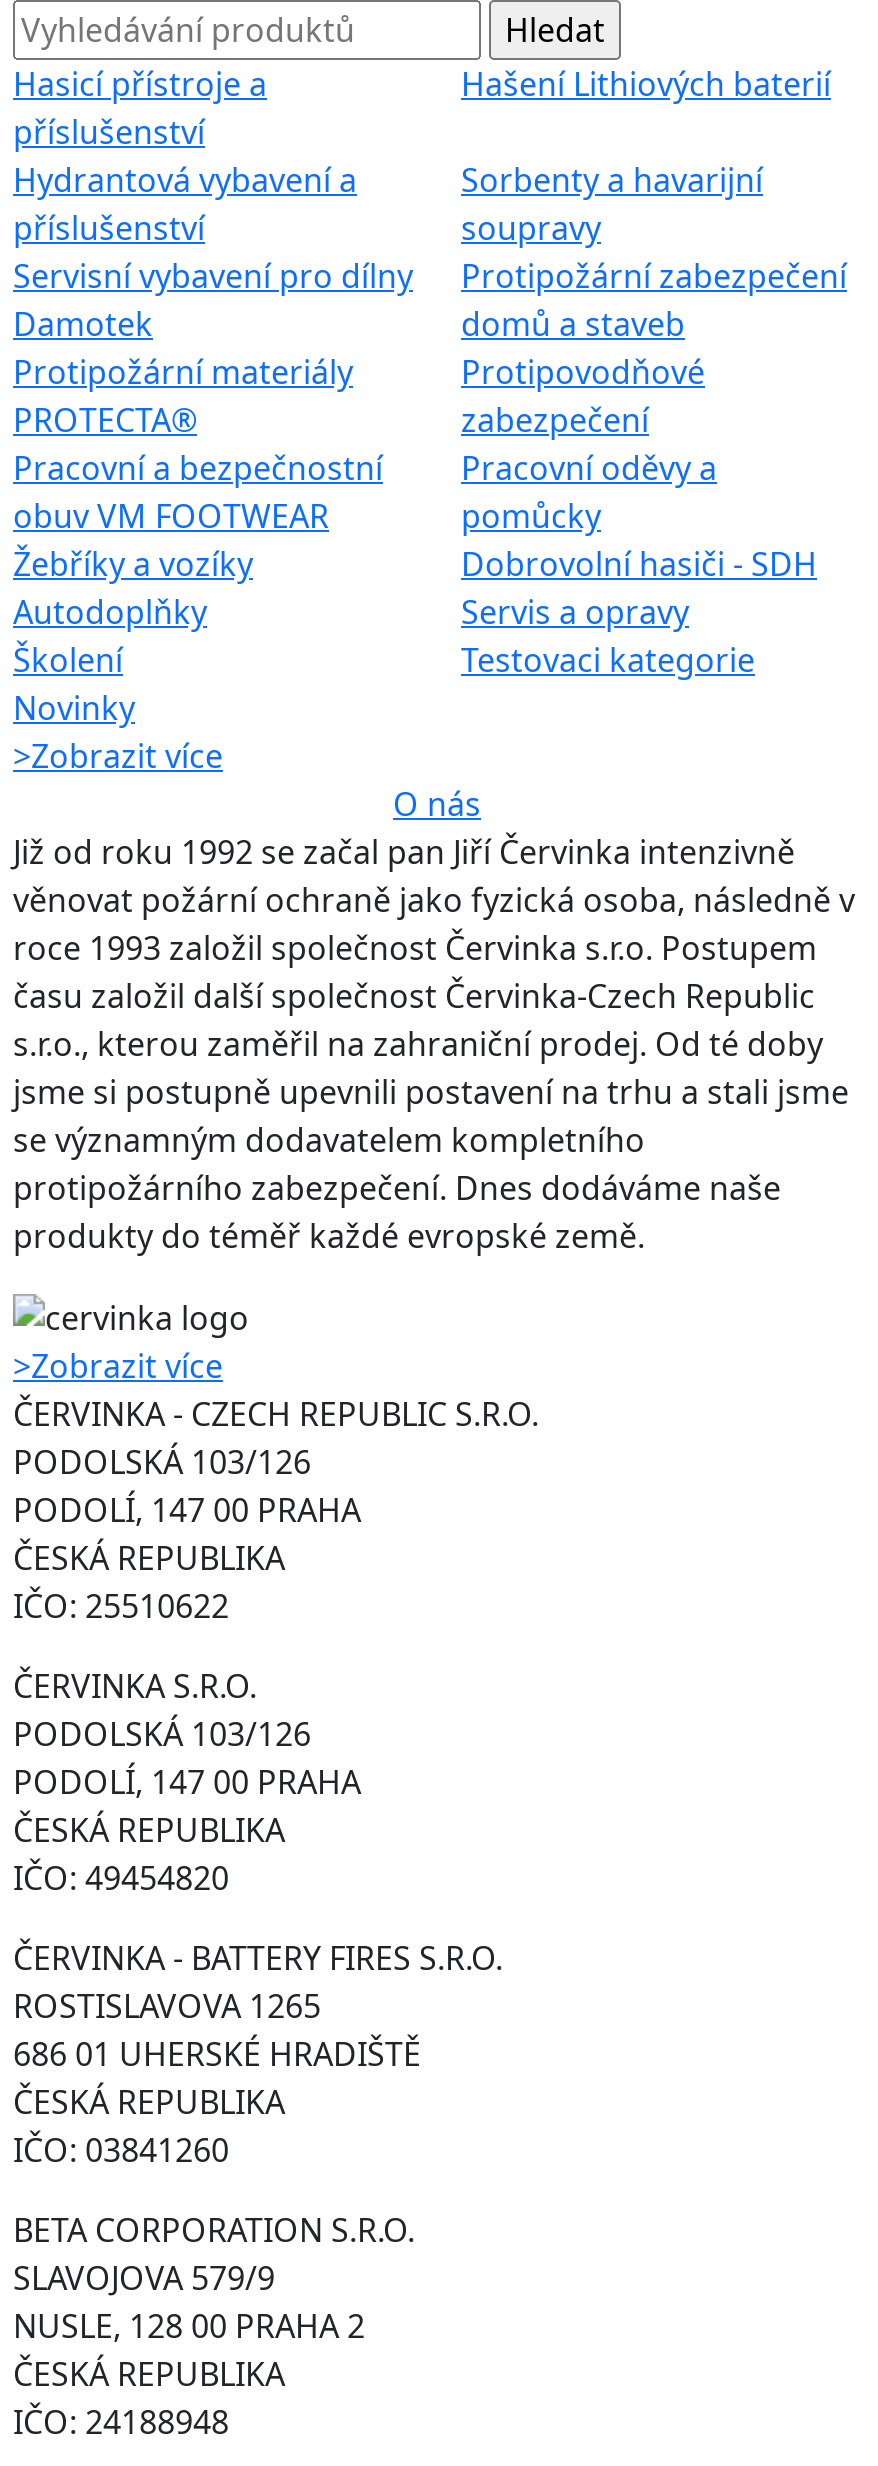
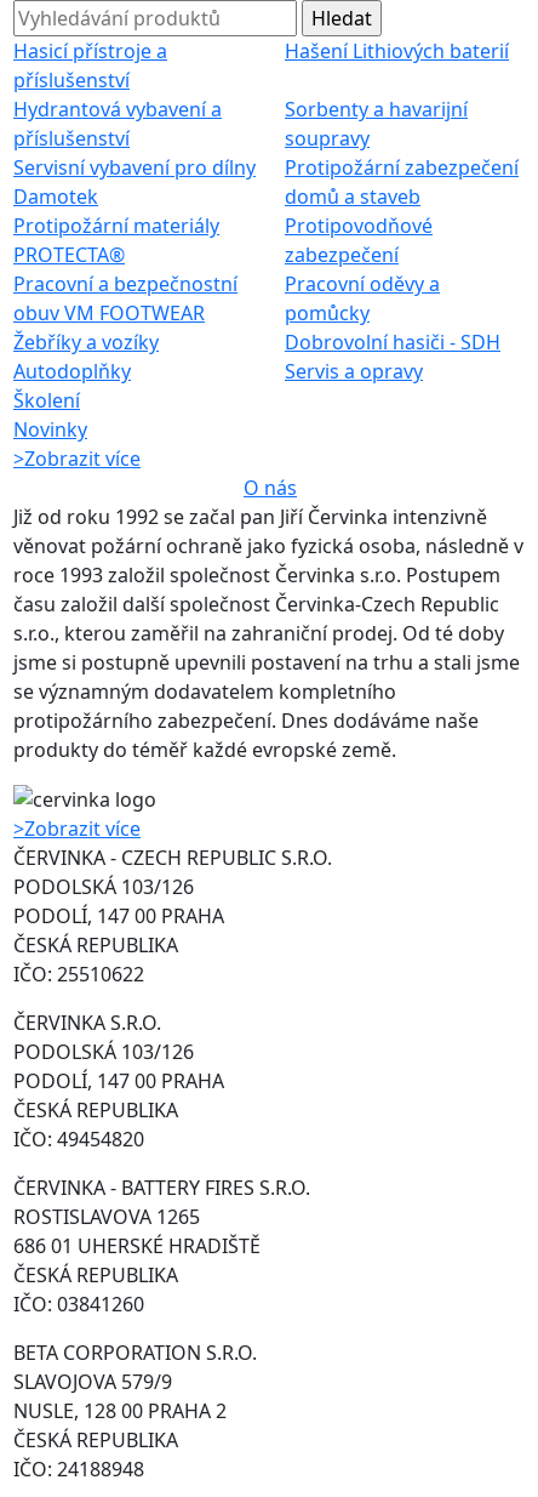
- Testovaci kategorie
